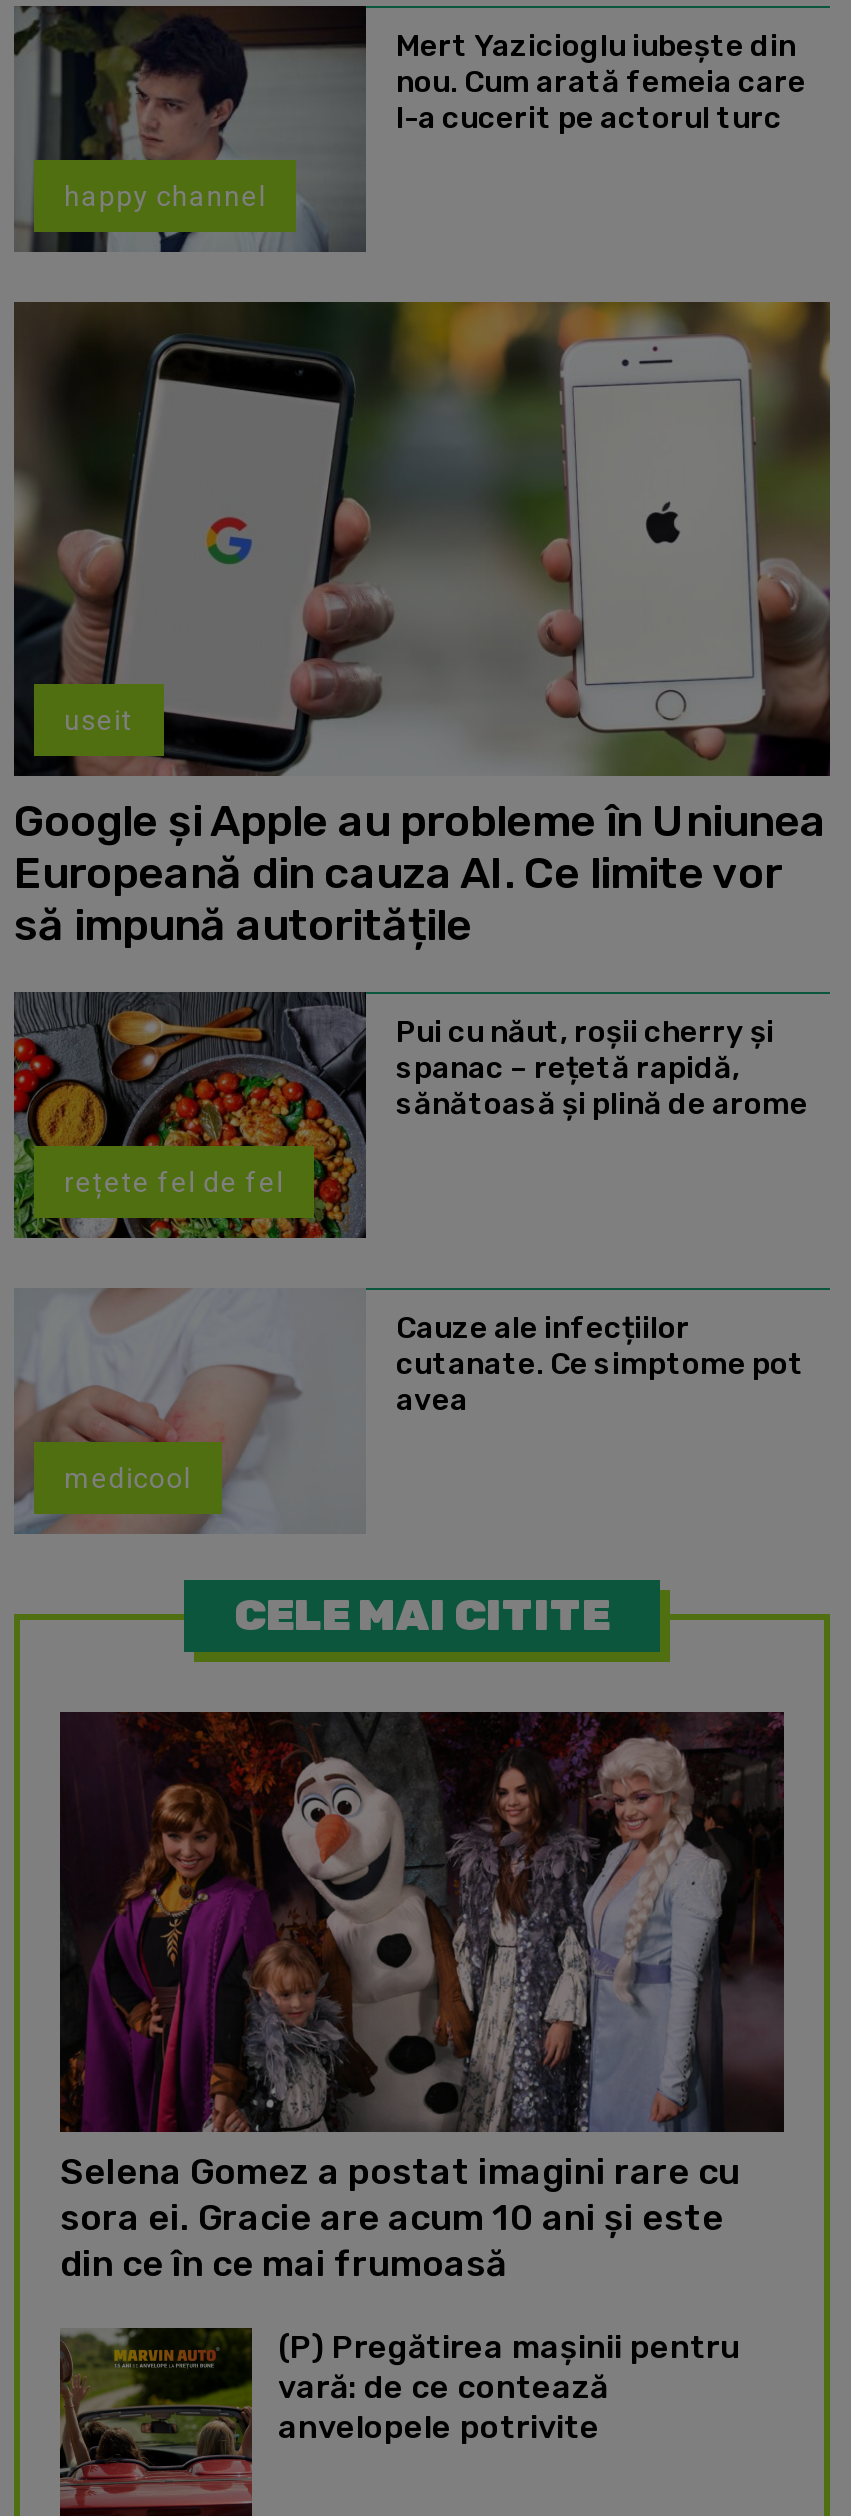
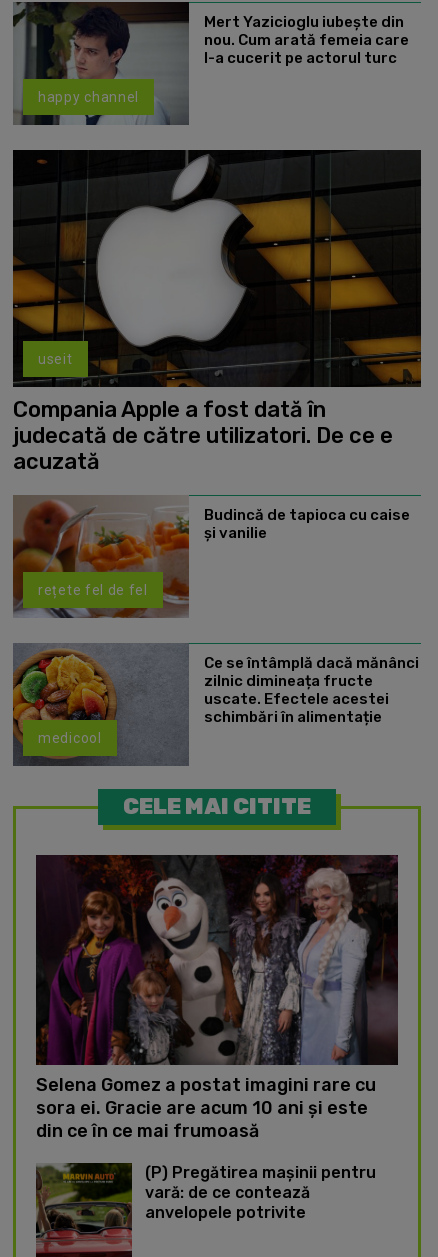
- [image]
- Google și Apple au probleme în Uniunea
- Europeană din cauza AI. Ce limite vor
- să impună autoritățile
+ [image]
+ Compania Apple a fost dată în
+ judecată de către utilizatori. De ce e
+ acuzată

- [image]
- Pui cu năut, roșii cherry și
- spanac – rețetă rapidă,
- sănătoasă și plină de arome
+ [image]
+ Budincă de tapioca cu caise
+ și vanilie

- [image]
- Cauze ale infecțiilor
- cutanate. Ce simptome pot
- avea
+ [image]
+ Ce se întâmplă dacă mănânci
+ zilnic dimineața fructe
+ uscate. Efectele acestei
+ schimbări în alimentație
